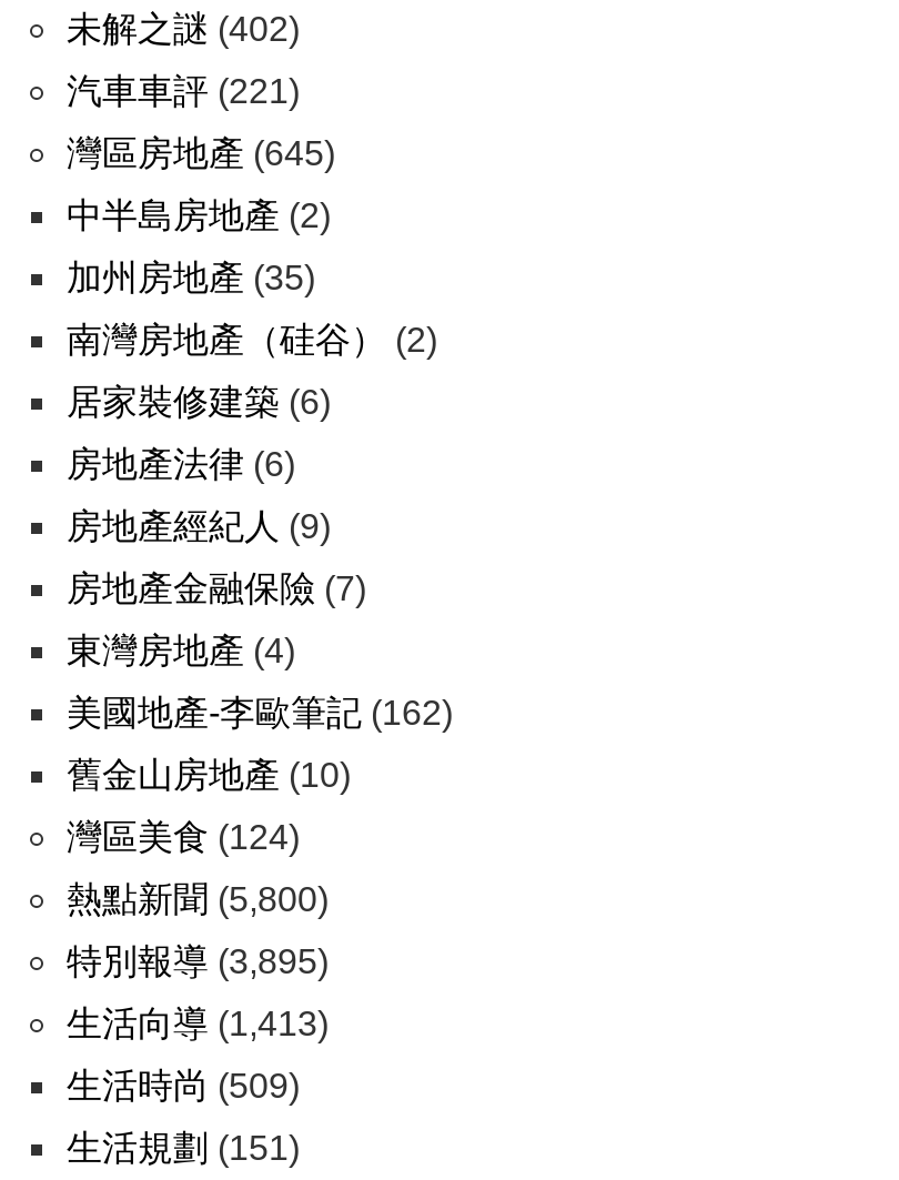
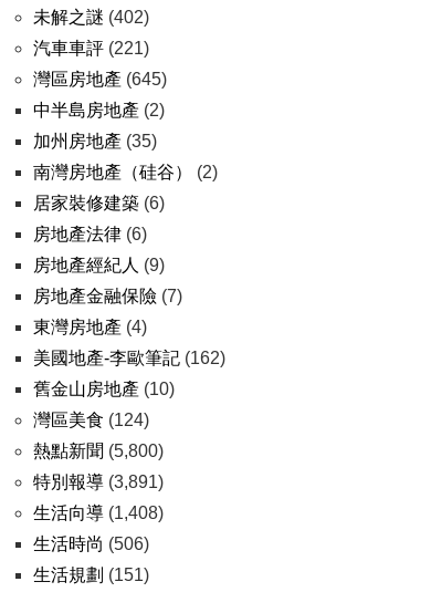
- 特別報導(3,895)
+ 特別報導(3,891)

- 生活向導(1,413)
+ 生活向導(1,408)

- 生活時尚(509)
+ 生活時尚(506)
